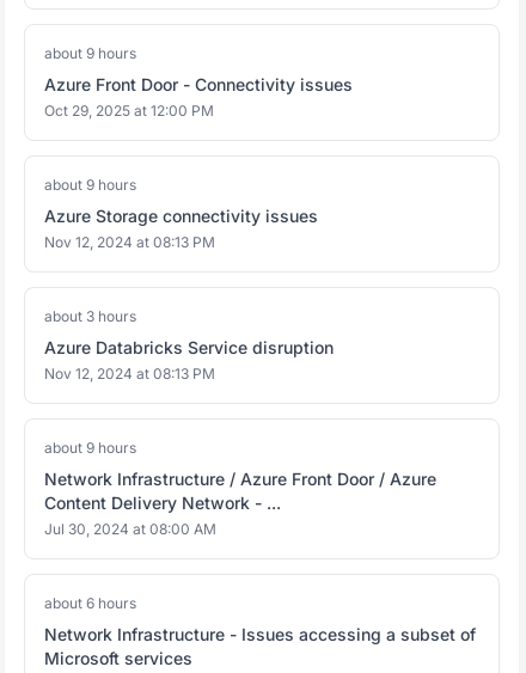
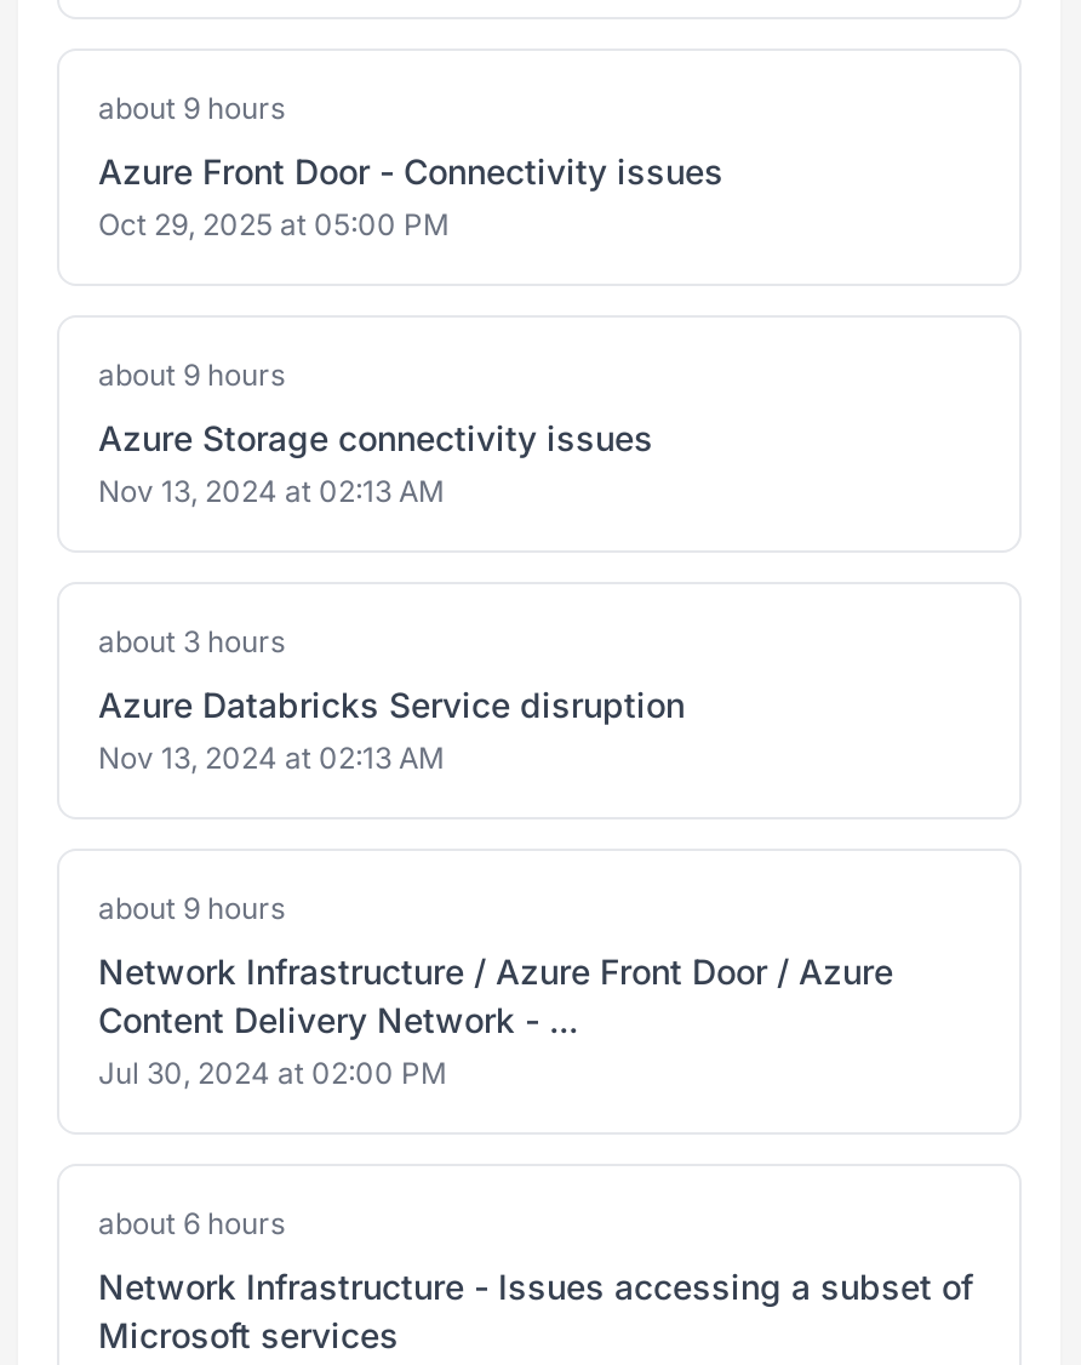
- Oct 29, 2025 at 12:00 PM
+ Oct 29, 2025 at 05:00 PM

- Nov 12, 2024 at 08:13 PM
+ Nov 13, 2024 at 02:13 AM

- Nov 12, 2024 at 08:13 PM
+ Nov 13, 2024 at 02:13 AM

- Jul 30, 2024 at 08:00 AM
+ Jul 30, 2024 at 02:00 PM
